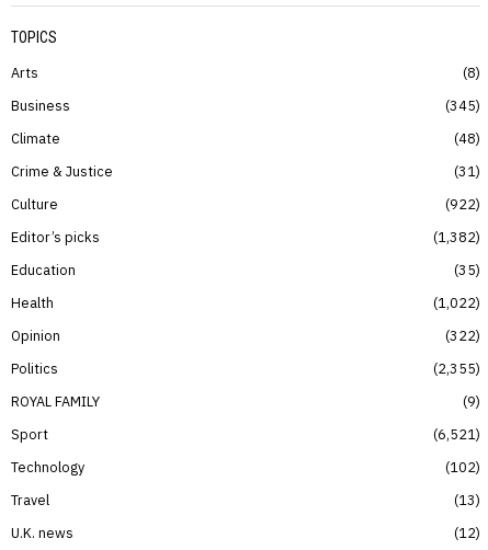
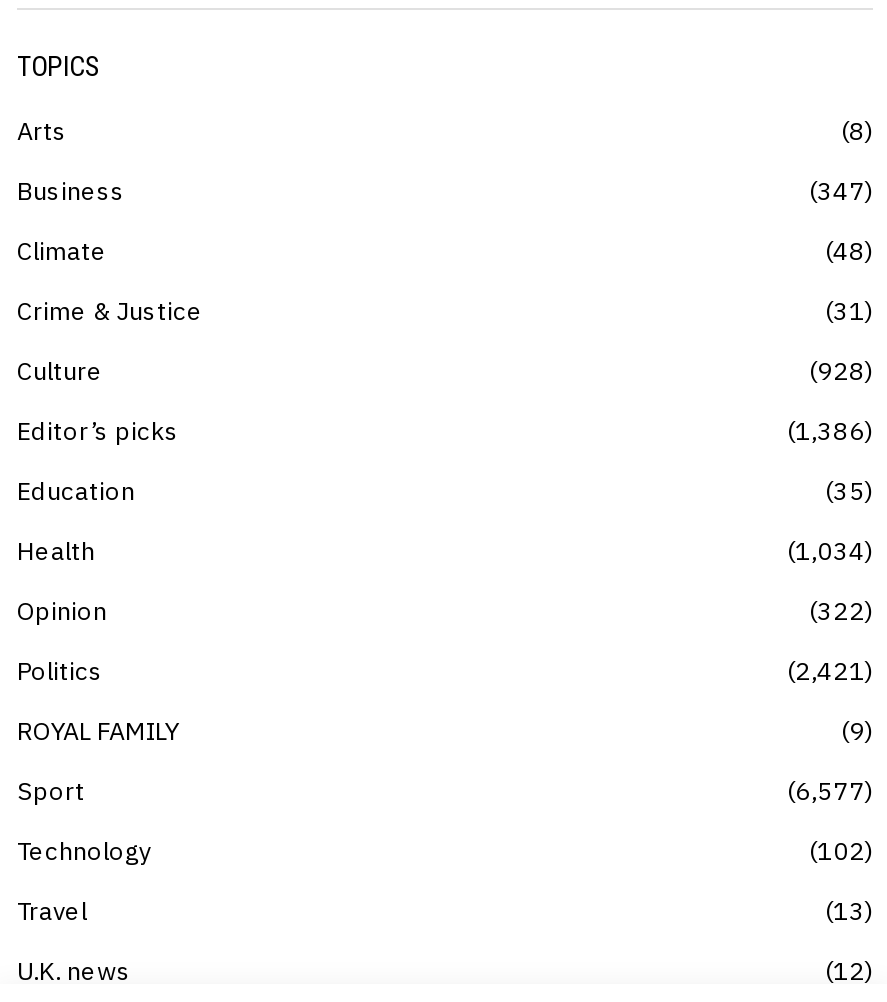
- 345
+ 347

- 922
+ 928

- 1,382
+ 1,386

- 1,022
+ 1,034

- 2,355
+ 2,421

- 6,521
+ 6,577
